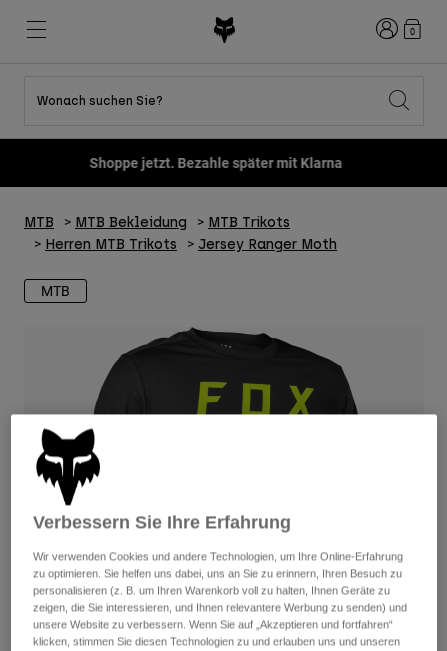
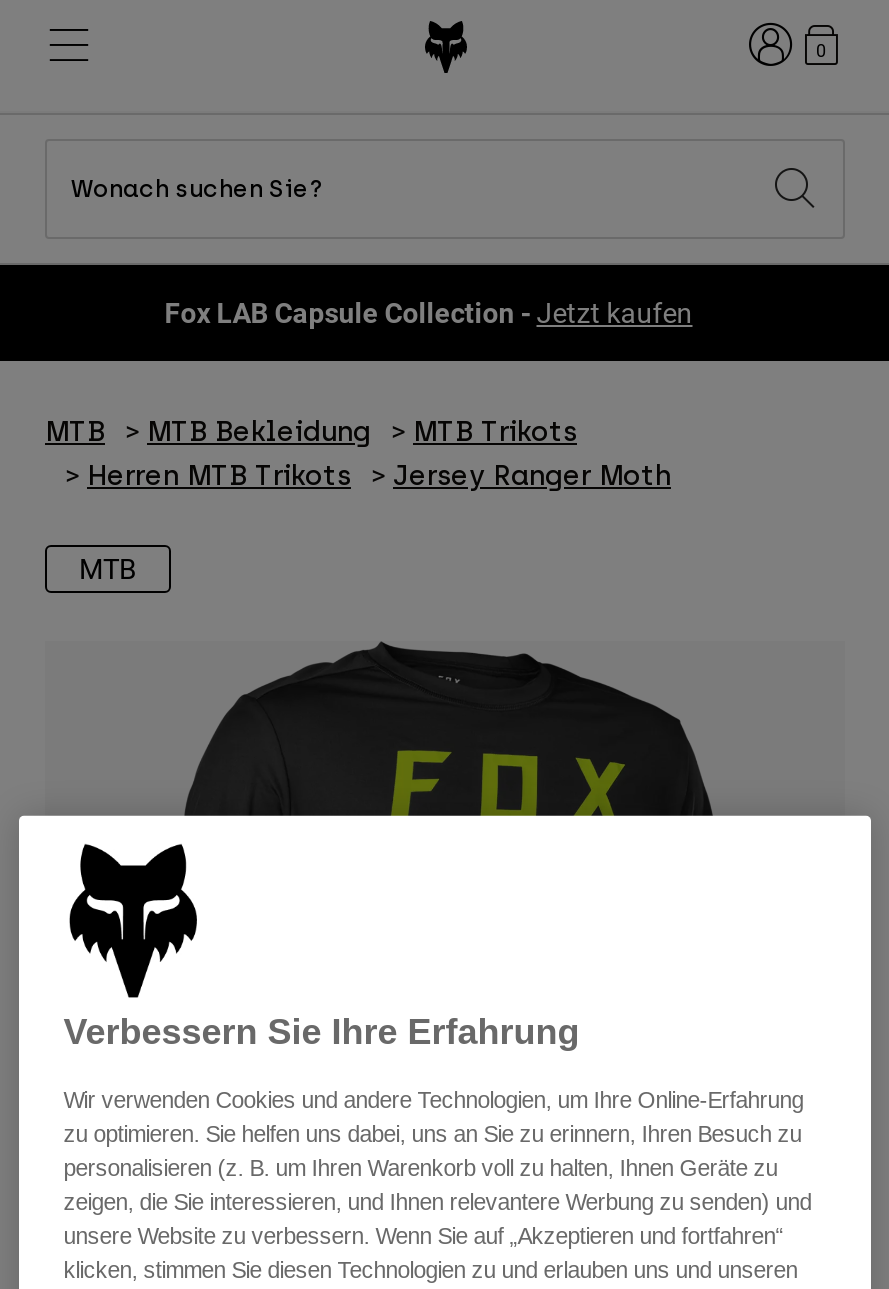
- Shoppe jetzt. Bezahle später mit Klarna
+ Fox LAB Capsule Collection - Jetzt kaufen
